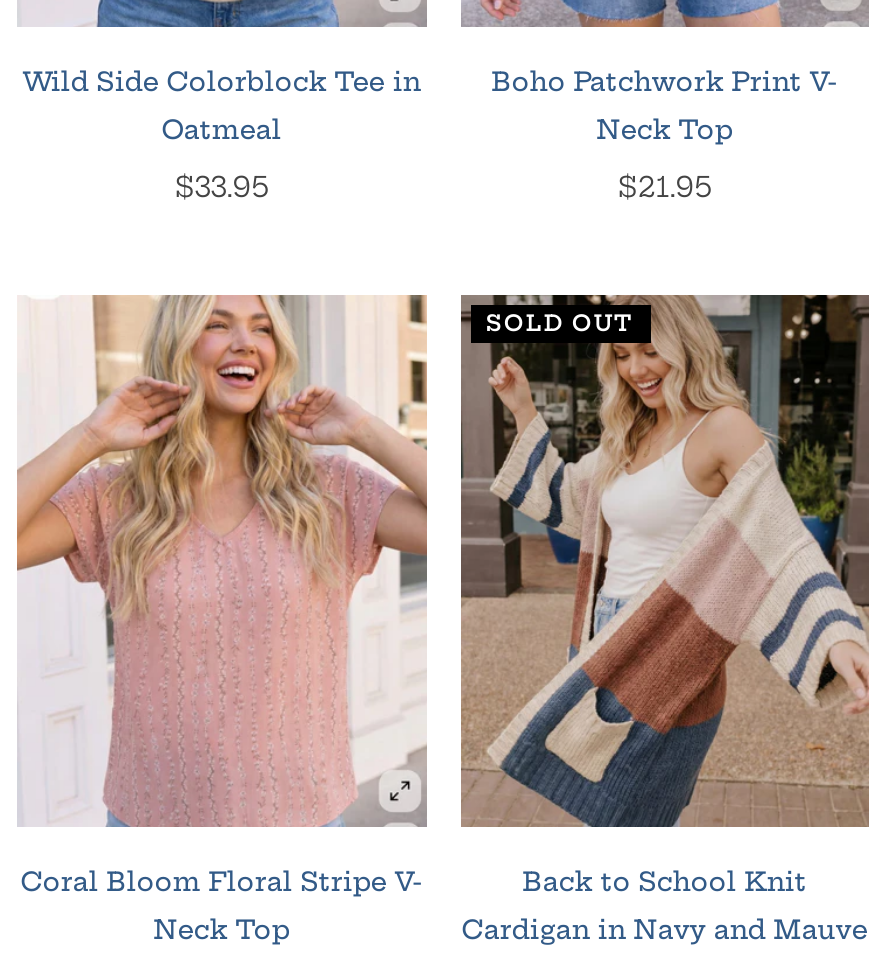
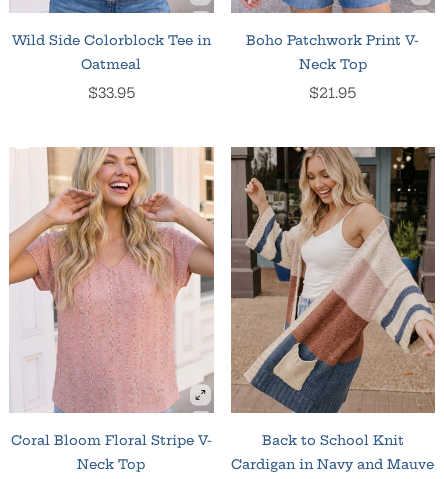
- SOLD OUT
